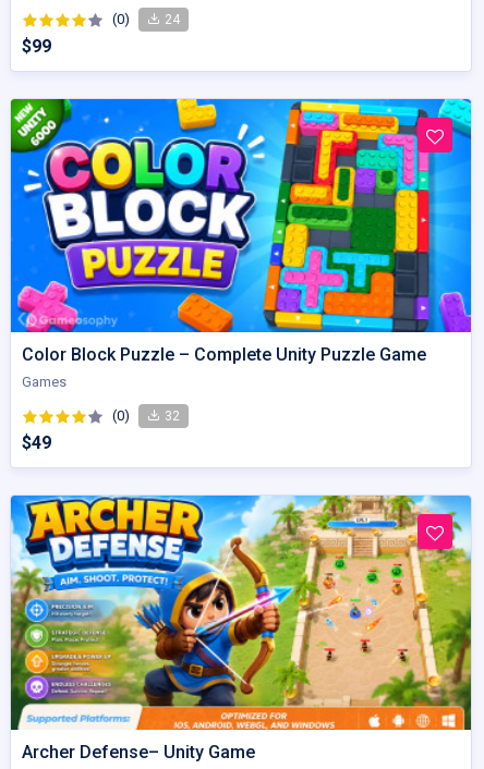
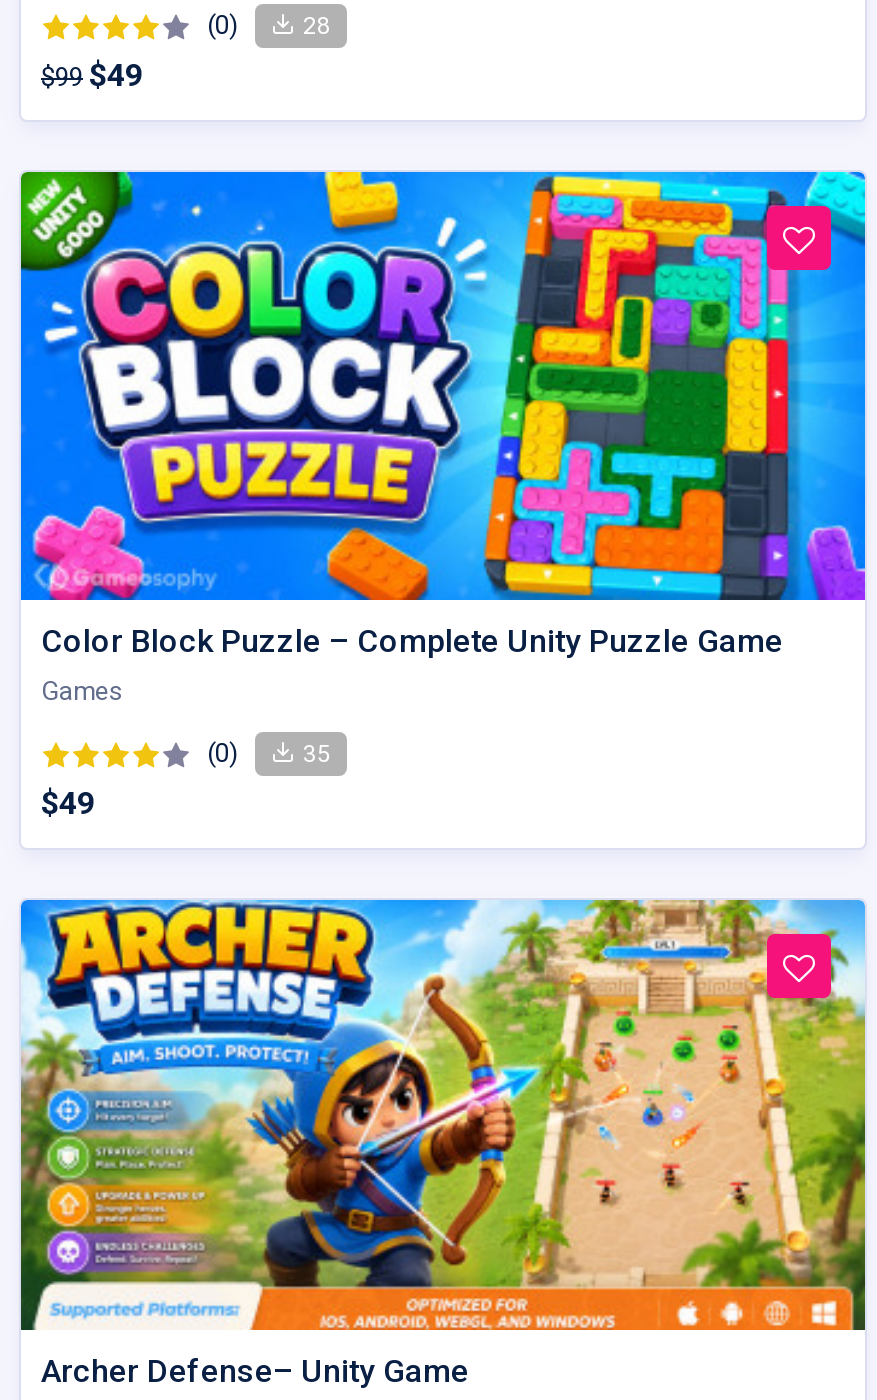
- 24
- $99
+ 28
+ $99 $49

- 32
+ 35
